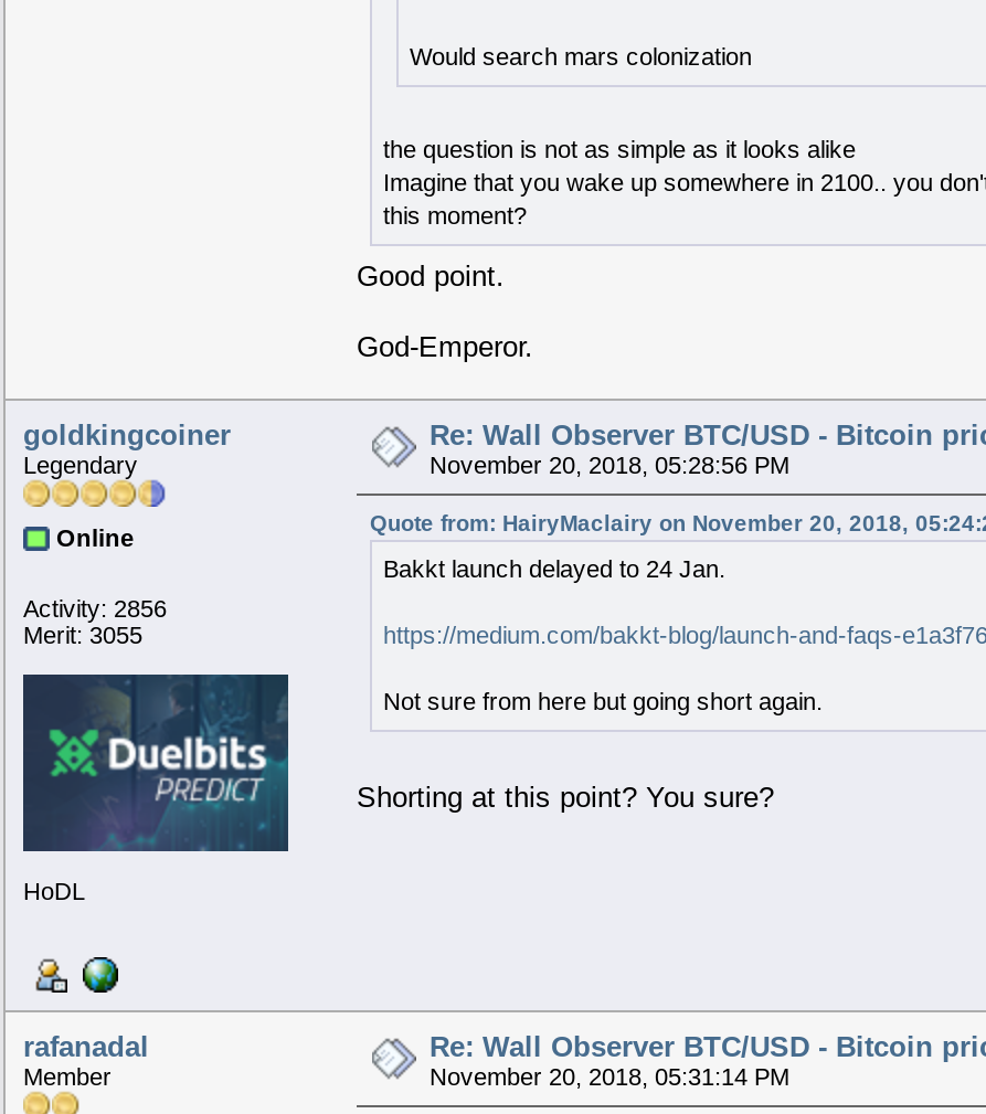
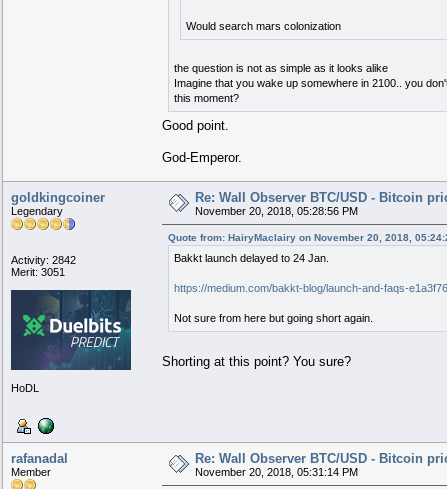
- Online
- Activity: 2856
- Merit: 3055
+ Activity: 2842
+ Merit: 3051

- [image]
+ [image]
